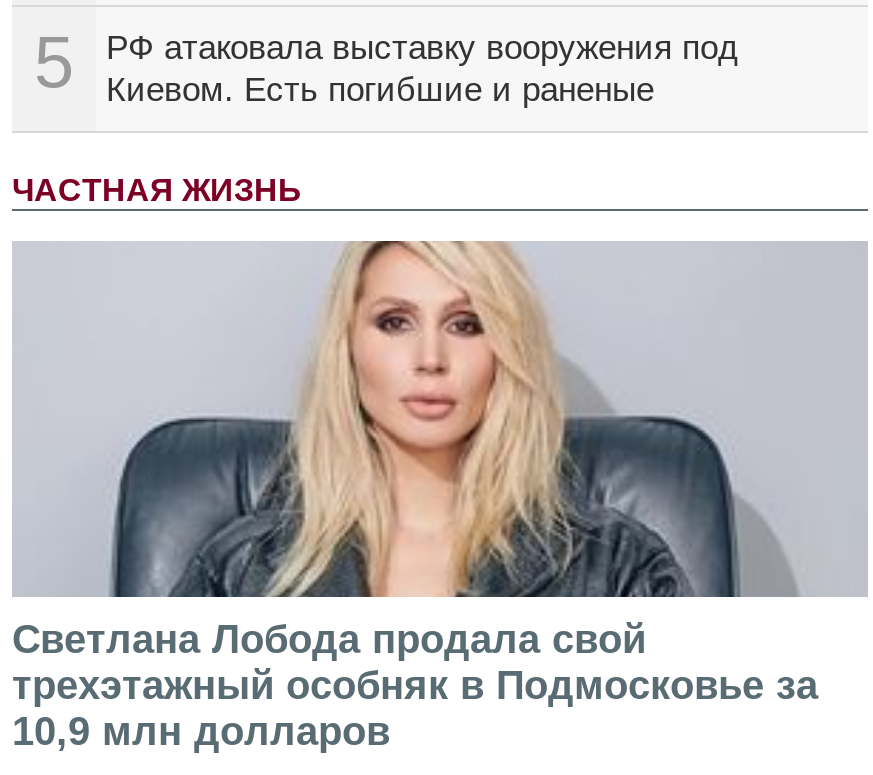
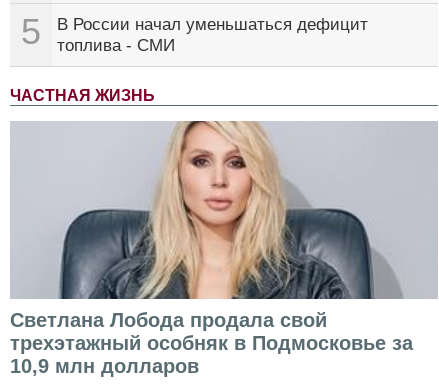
- РФ атаковала выставку вооружения под
- Киевом. Есть погибшие и раненые
+ В России начал уменьшаться дефицит
+ топлива - СМИ
